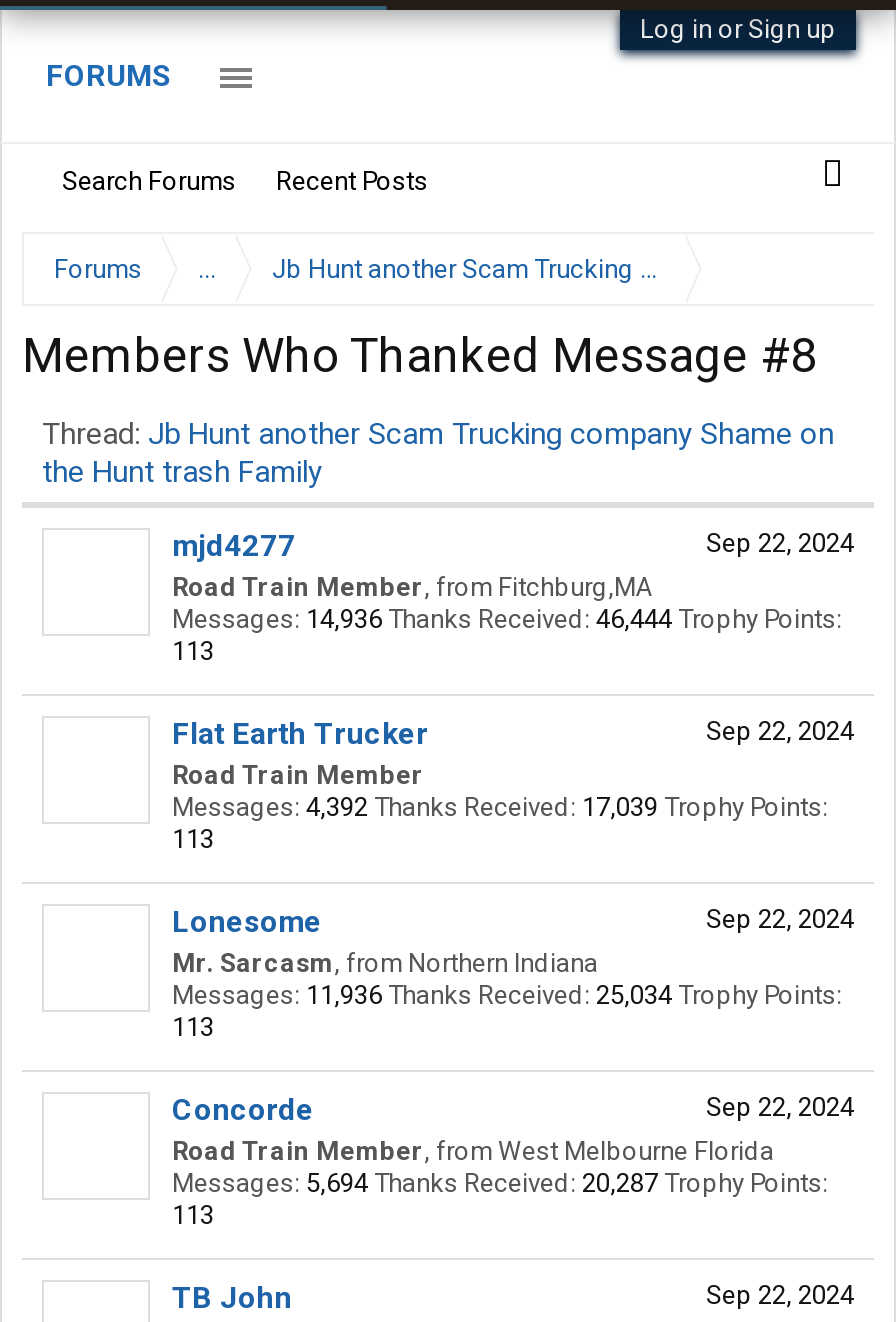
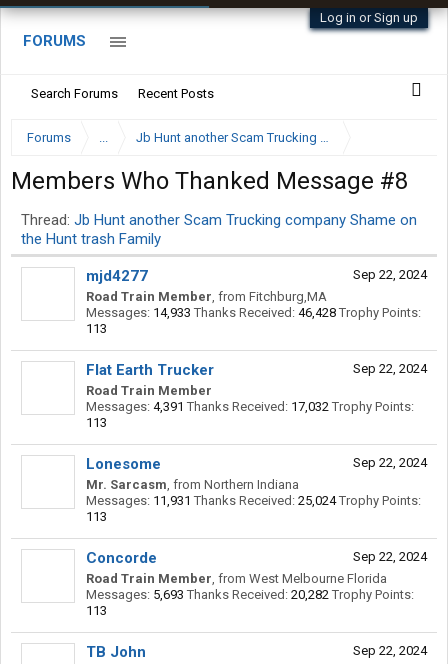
- Messages: 14,936 Thanks Received: 46,444 Trophy Points:
+ Messages: 14,933 Thanks Received: 46,428 Trophy Points:

- Messages: 4,392 Thanks Received: 17,039 Trophy Points:
+ Messages: 4,391 Thanks Received: 17,032 Trophy Points:

- Messages: 11,936 Thanks Received: 25,034 Trophy Points:
+ Messages: 11,931 Thanks Received: 25,024 Trophy Points:

- Messages: 5,694 Thanks Received: 20,287 Trophy Points:
+ Messages: 5,693 Thanks Received: 20,282 Trophy Points:
